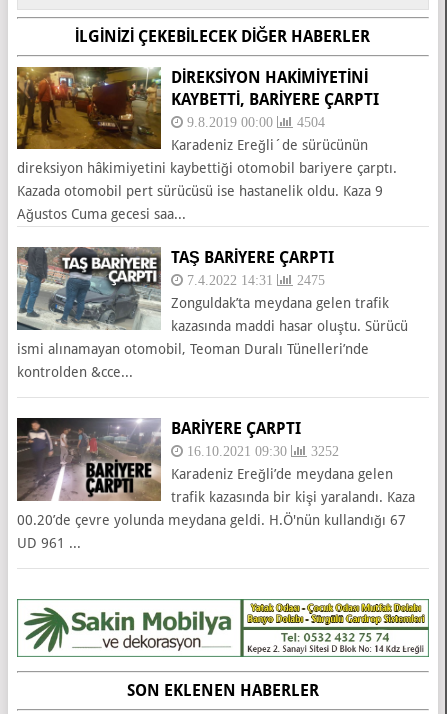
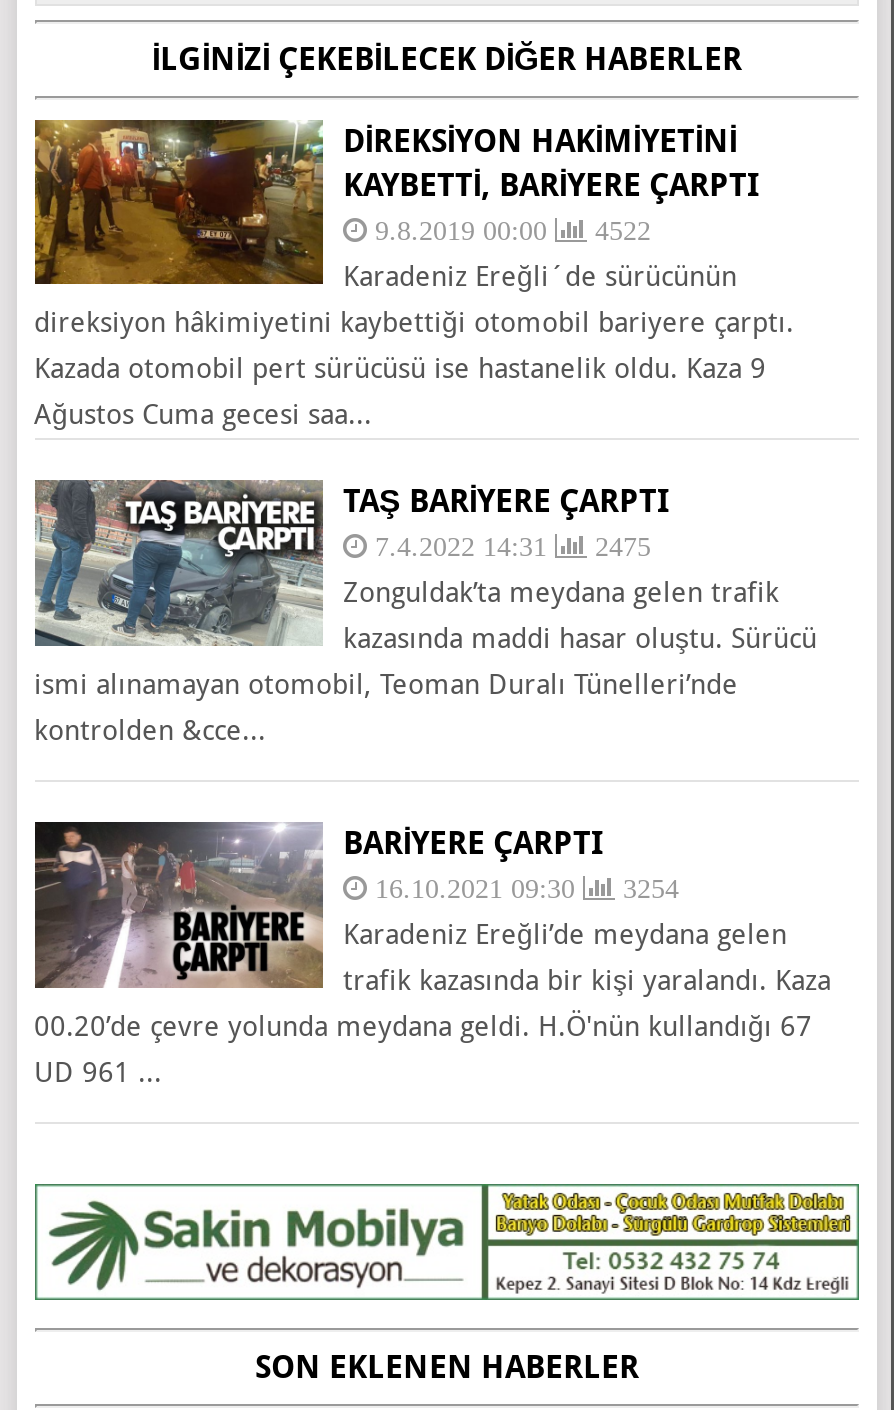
- 9.8.2019 00:00 4504
+ 9.8.2019 00:00 4522

- 16.10.2021 09:30 3252
+ 16.10.2021 09:30 3254
